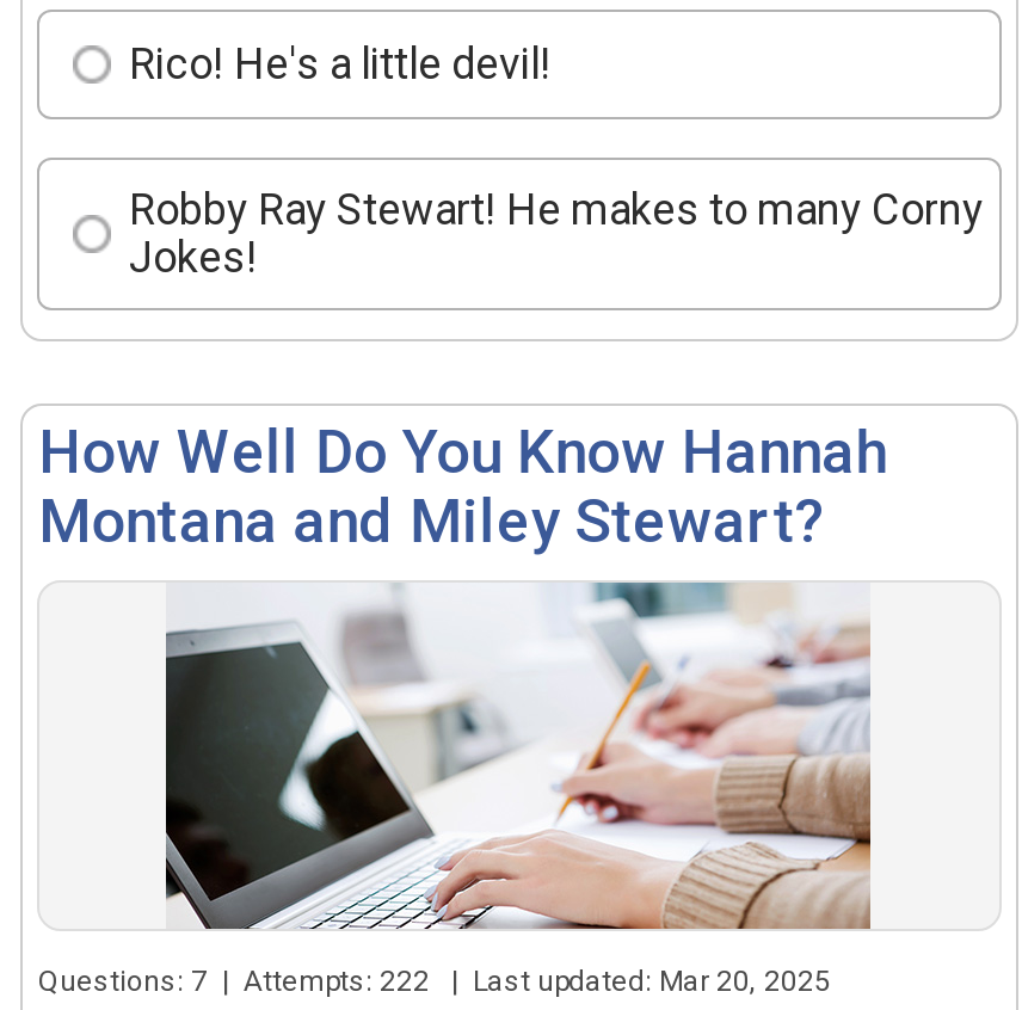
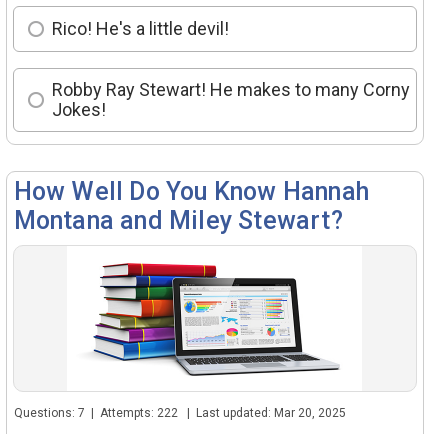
- [image]
+ [image]
